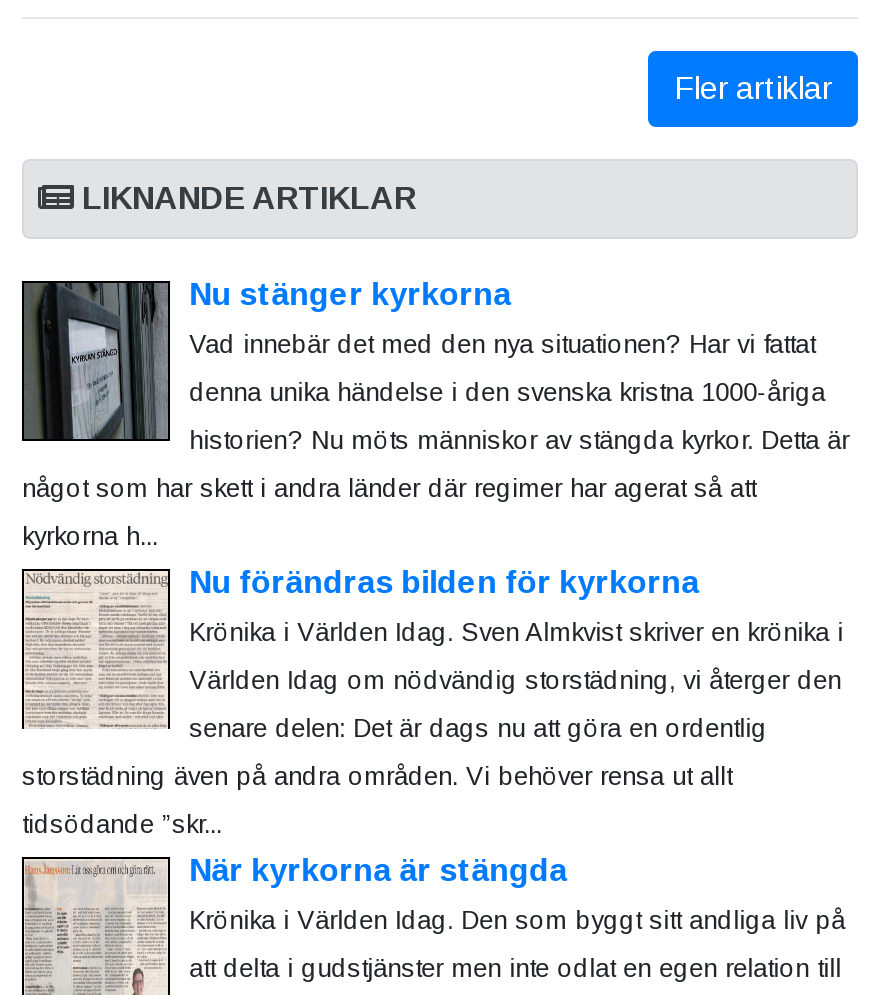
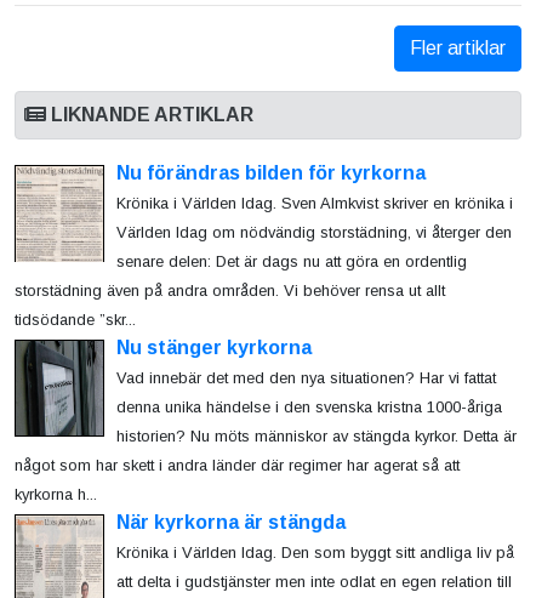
moved down: [image] | Nu stänger kyrkorna | Vad innebär det med den nya situationen? Har vi fattat | denna unika händelse i den svenska kristna 1000-åriga | historien? Nu möts människor av stängda kyrkor. Detta är | något som har skett i andra länder där regimer har agerat så att | kyrkorna h...

moved up: [image] | Nu förändras bilden för kyrkorna | Krönika i Världen Idag. Sven Almkvist skriver en krönika i | Världen Idag om nödvändig storstädning, vi återger den | senare delen: Det är dags nu att göra en ordentlig | storstädning även på andra områden. Vi behöver rensa ut allt | tidsödande ”skr...
